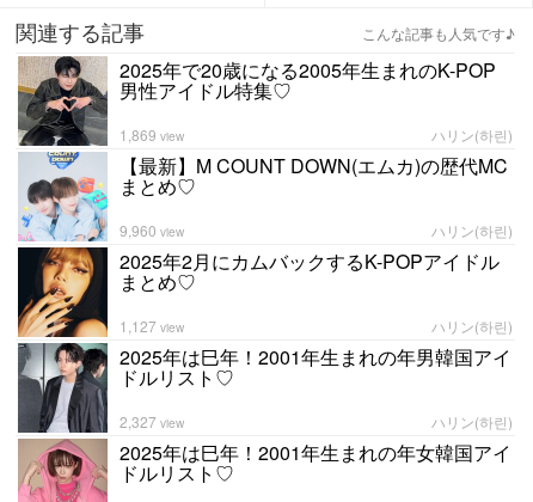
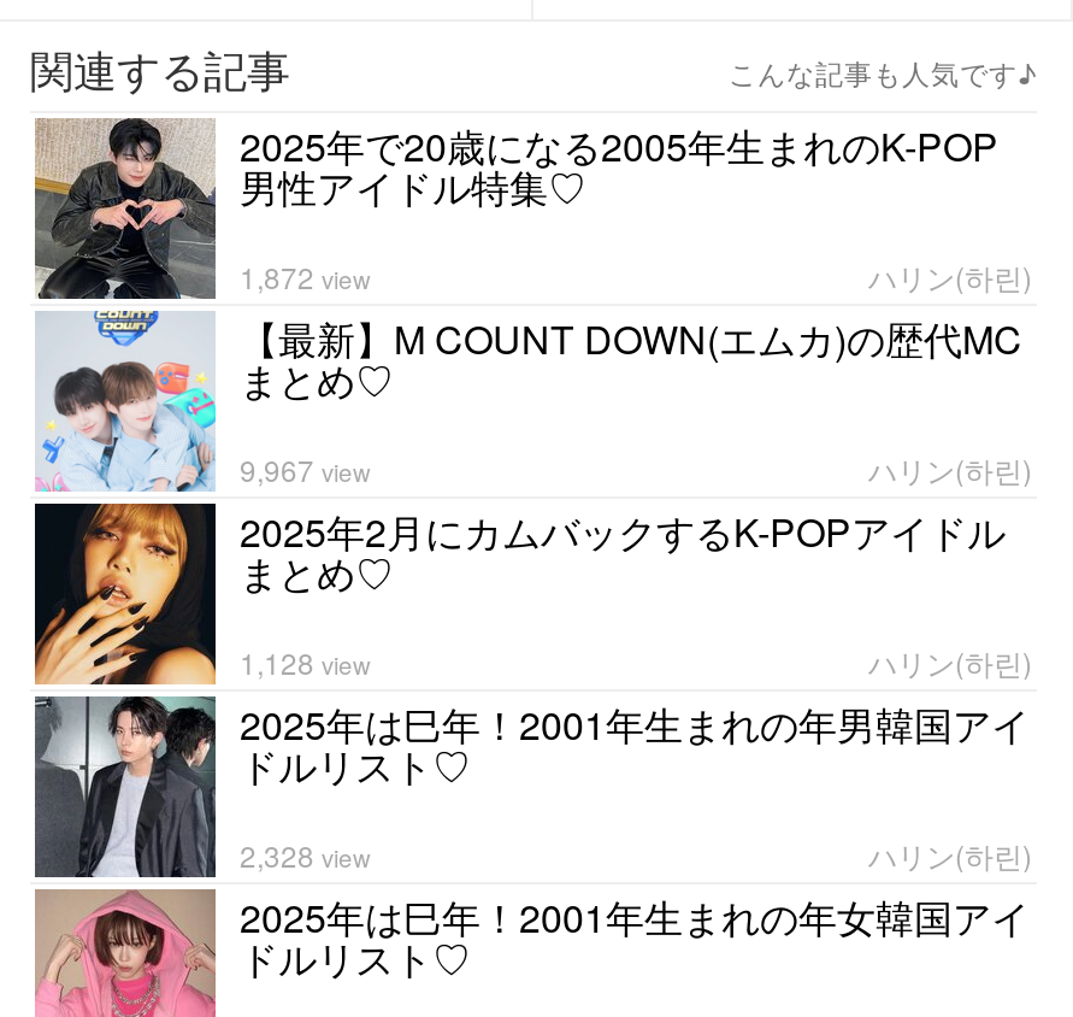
- 1,869 view
+ 1,872 view

- 9,960 view
+ 9,967 view

- 1,127 view
+ 1,128 view

- 2,327 view
+ 2,328 view
